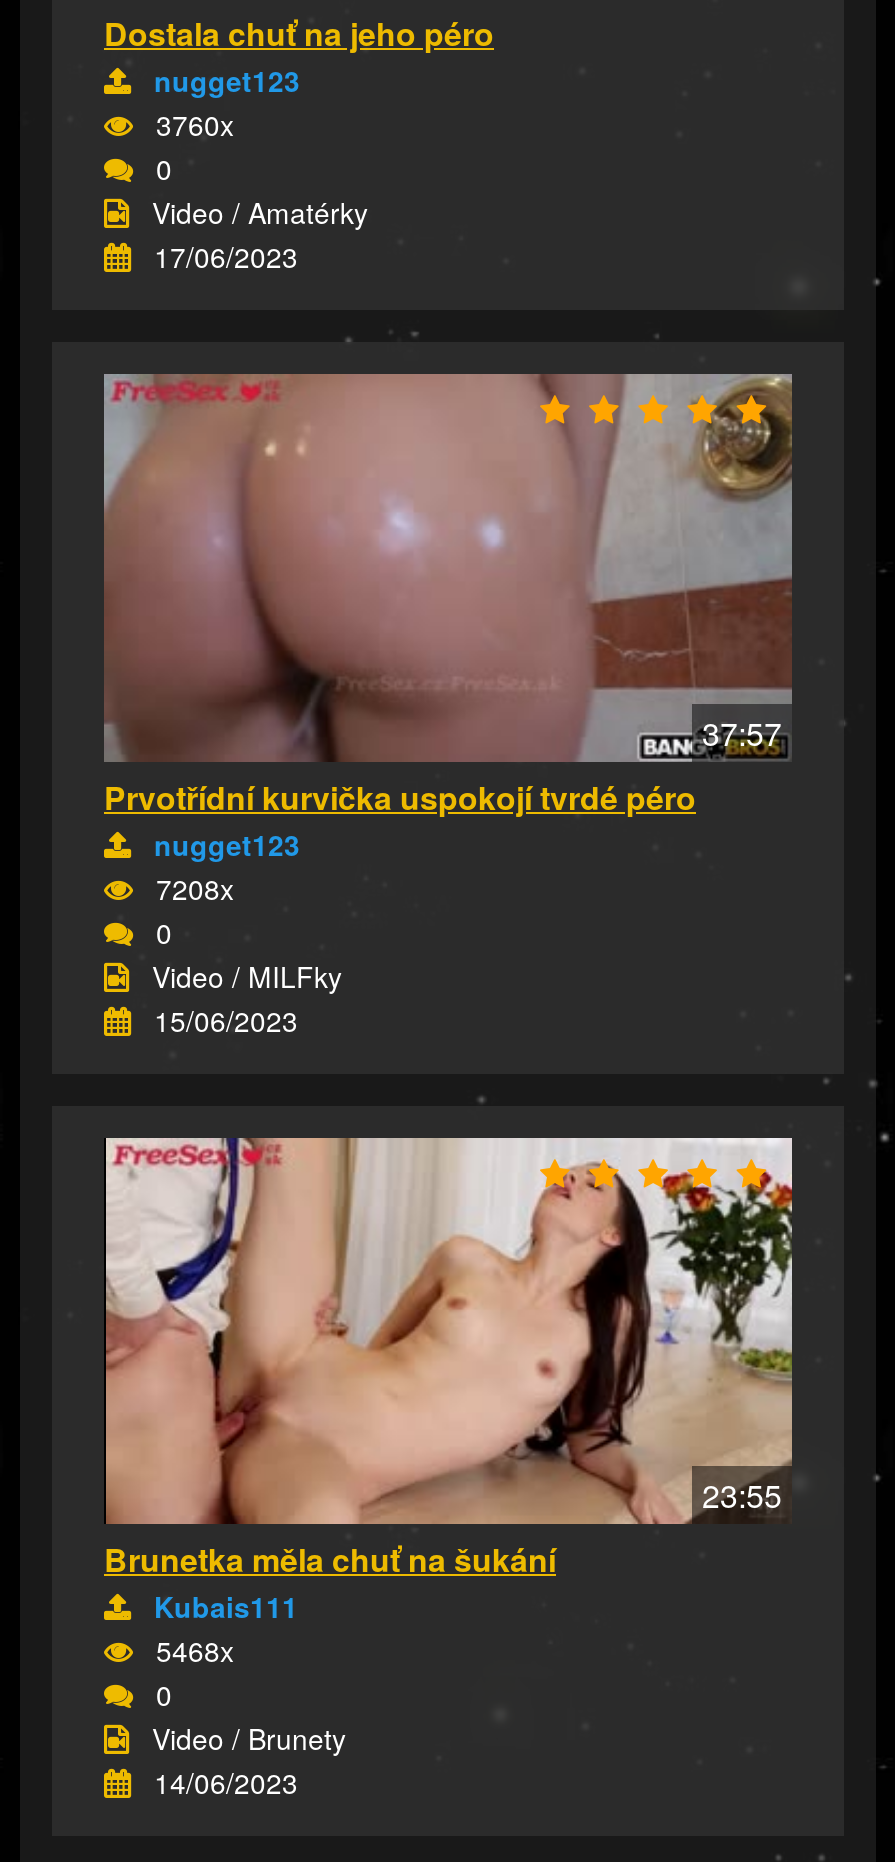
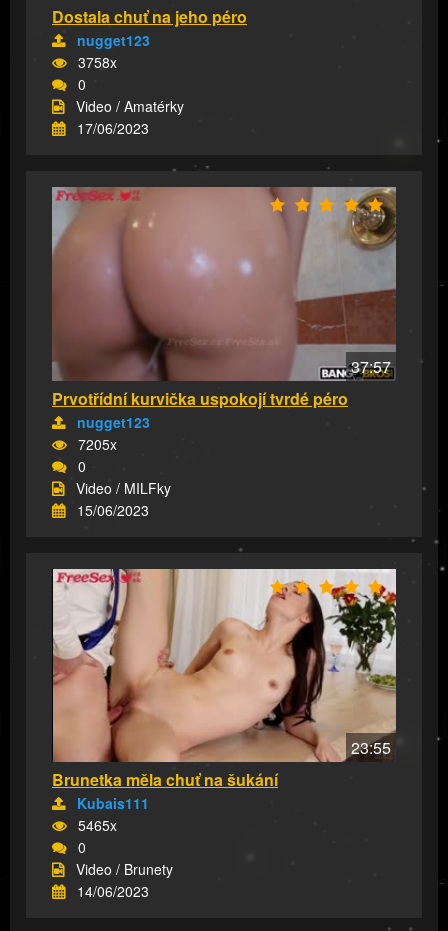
- 3760x
+ 3758x

- 7208x
+ 7205x

- 5468x
+ 5465x
